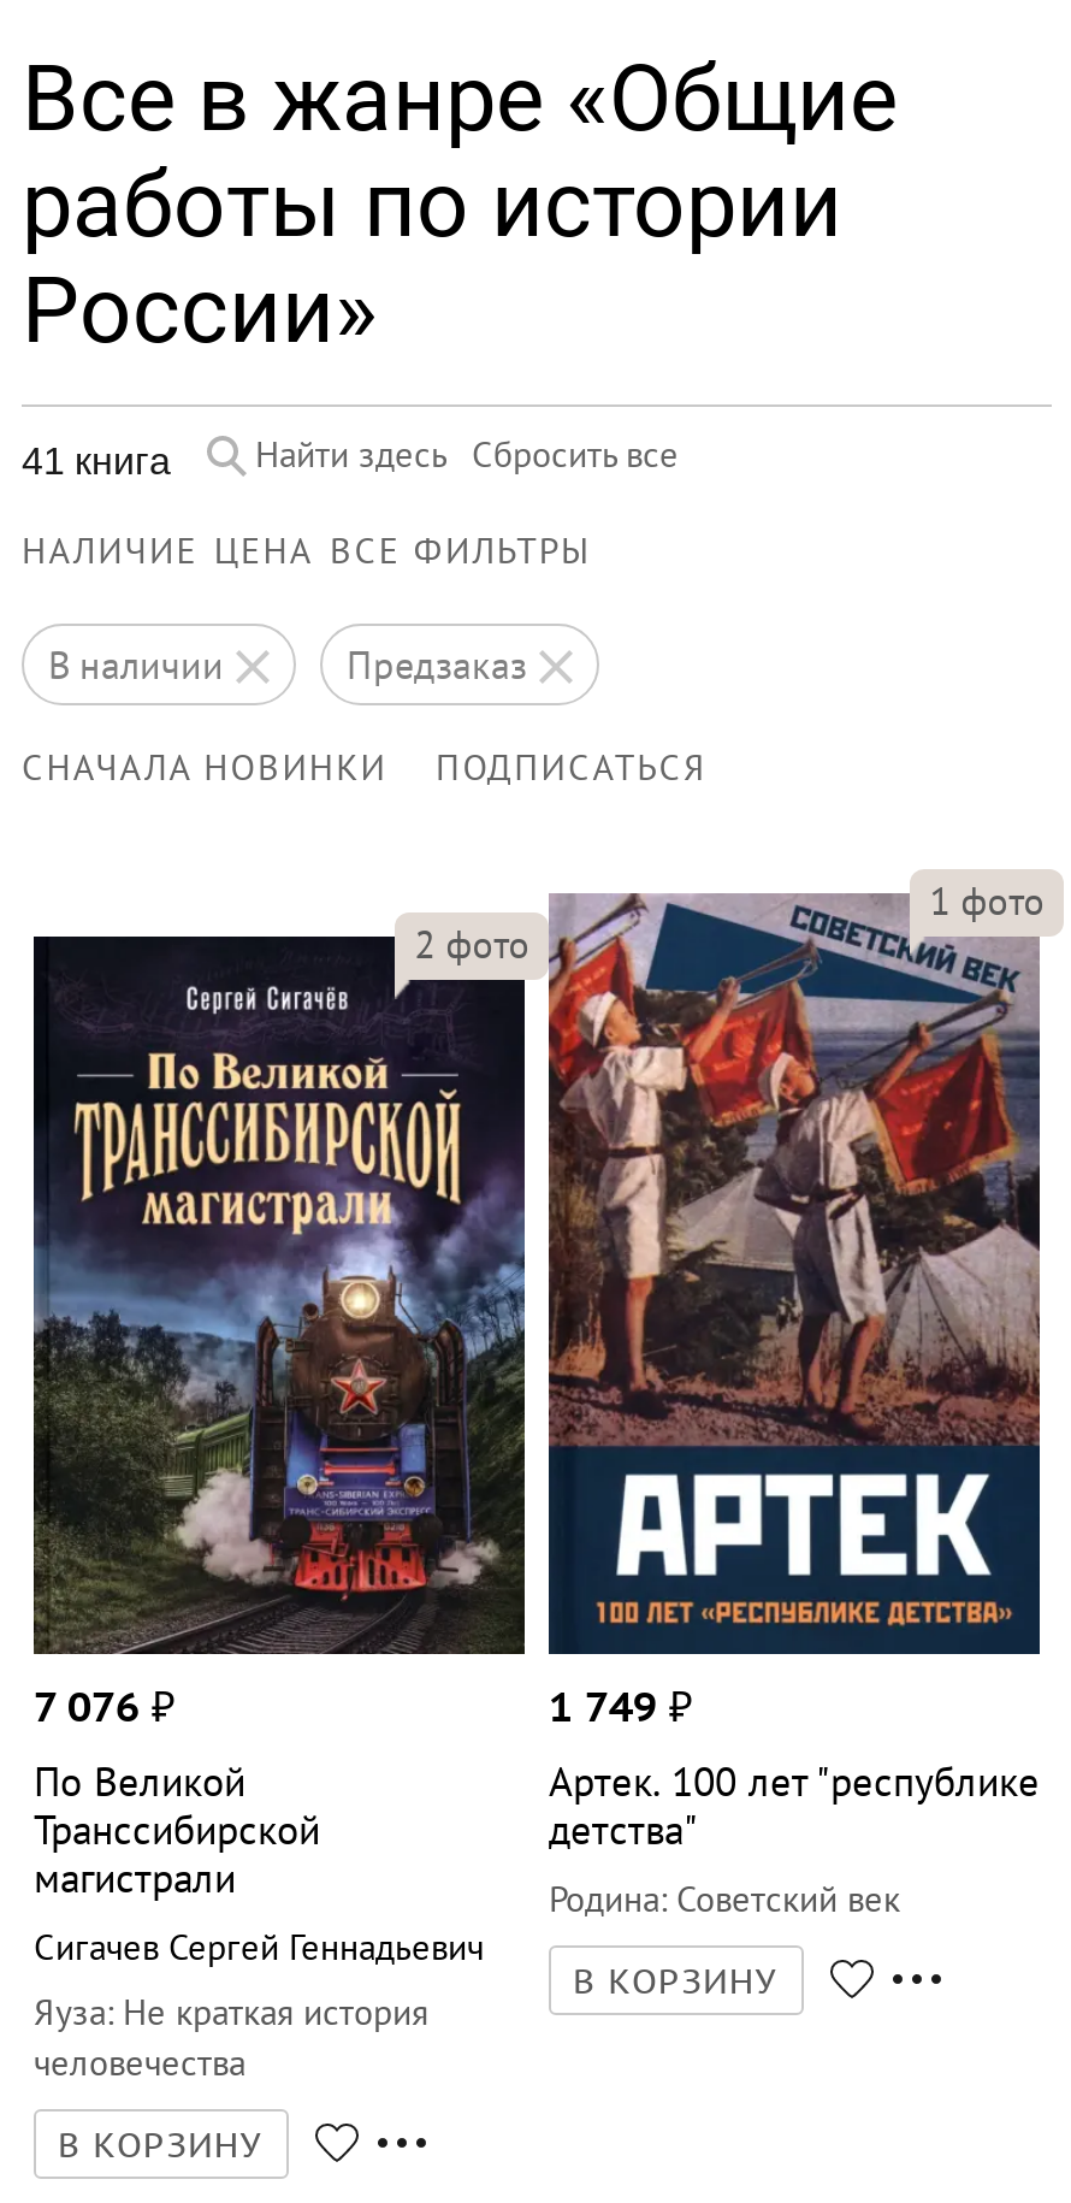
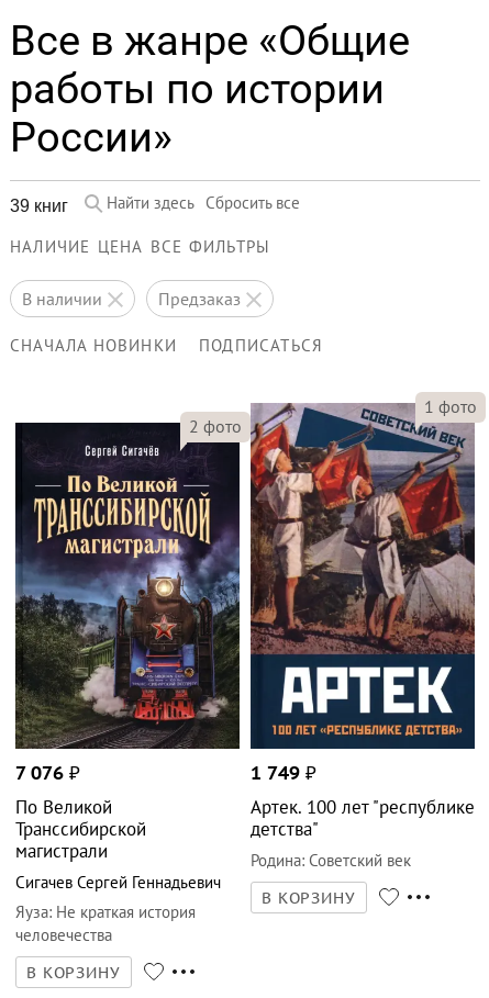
- 41 книга
+ 39 книг
